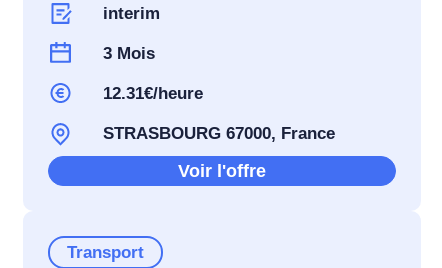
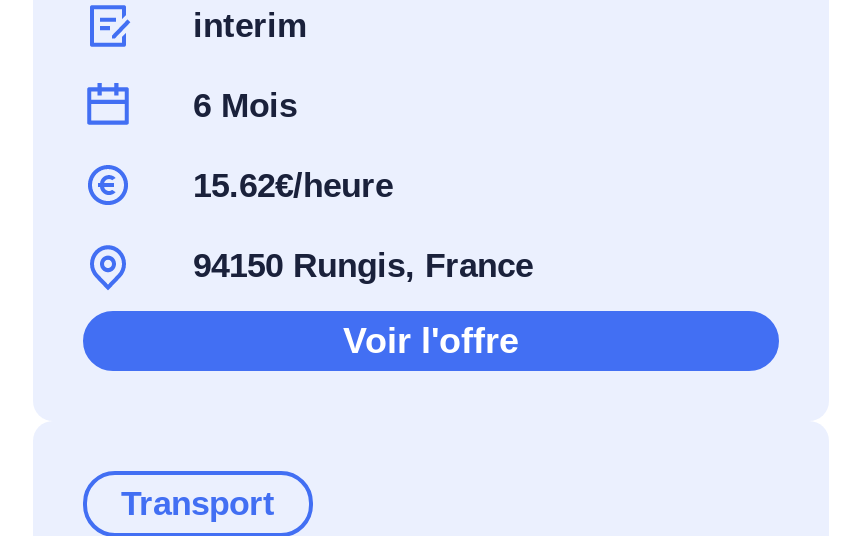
- 3 Mois
+ 6 Mois

- 12.31€/heure
+ 15.62€/heure

- STRASBOURG 67000, France
+ 94150 Rungis, France
